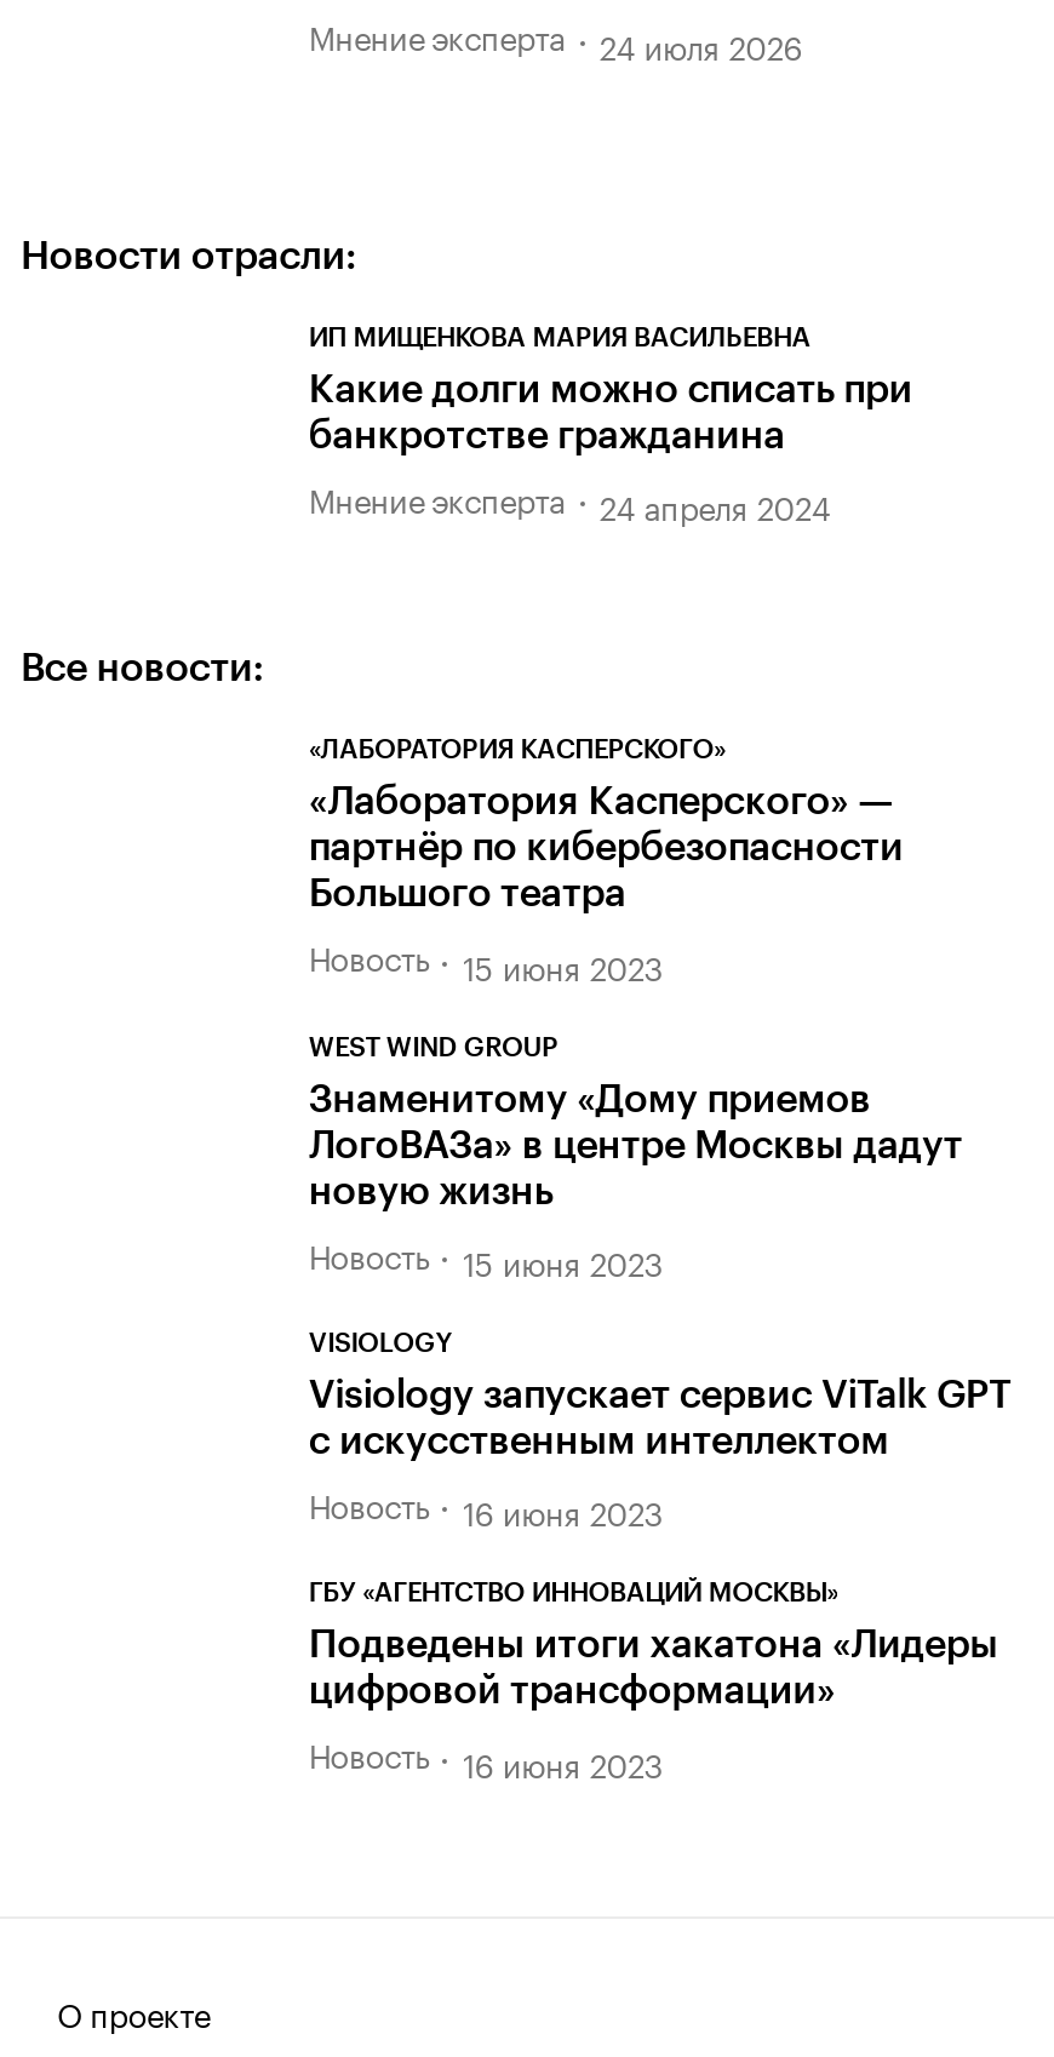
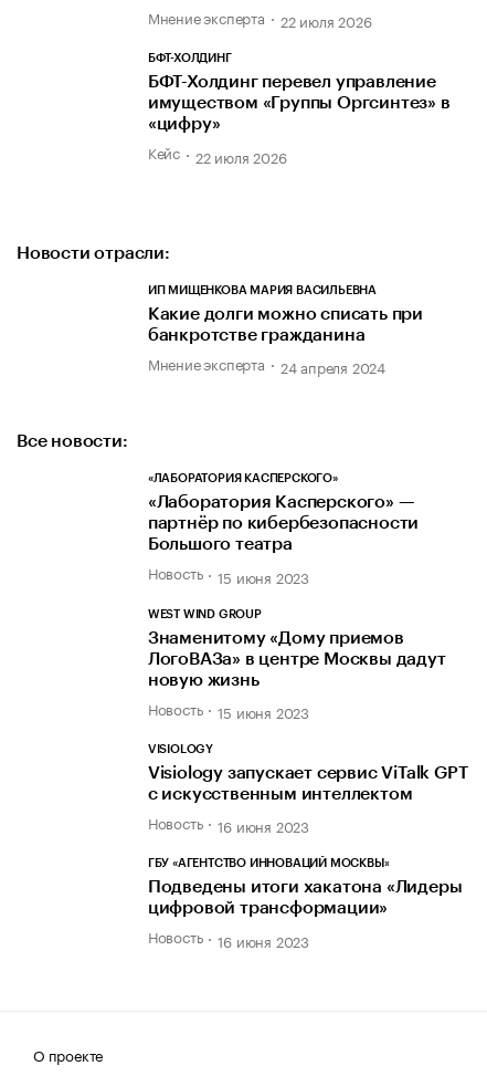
- 24 июля 2026
+ 22 июля 2026
+ БФТ-ХОЛДИНГ
+ БФТ-Холдинг перевел управление
+ имуществом «Группы Оргсинтез» в
+ «цифру»
+ Кейс
+ 22 июля 2026
